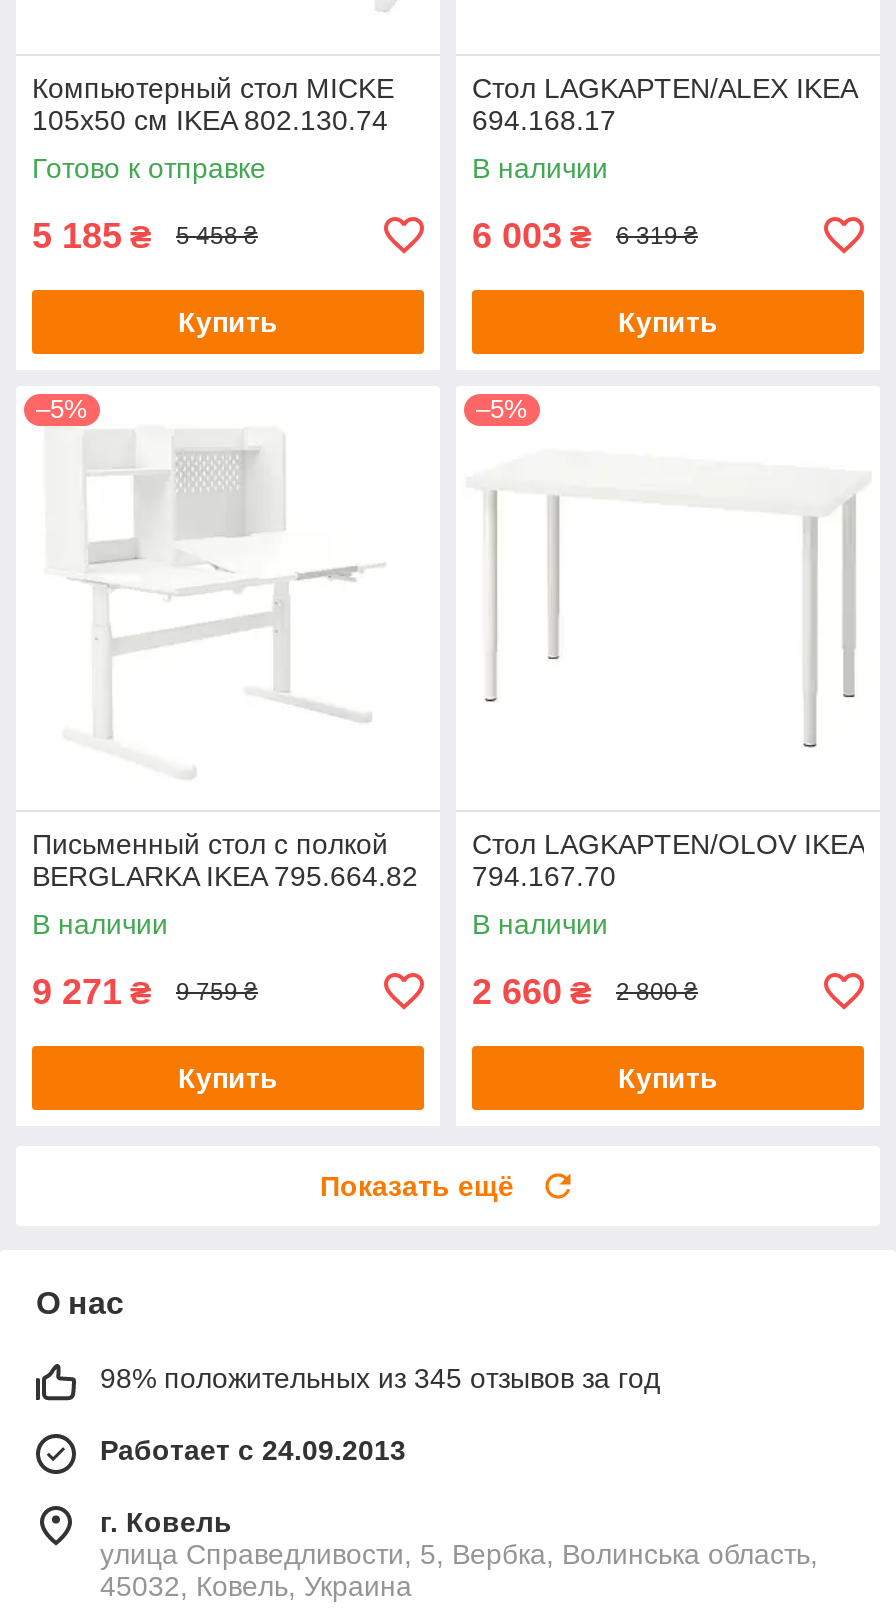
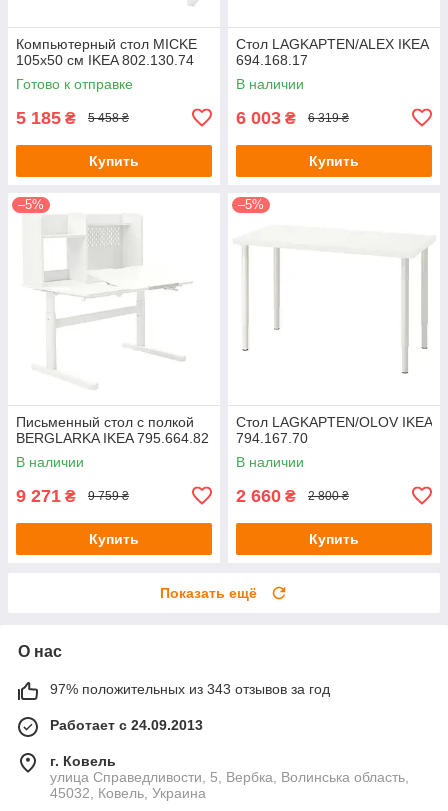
- 98% положительных из 345 отзывов за год
+ 97% положительных из 343 отзывов за год
